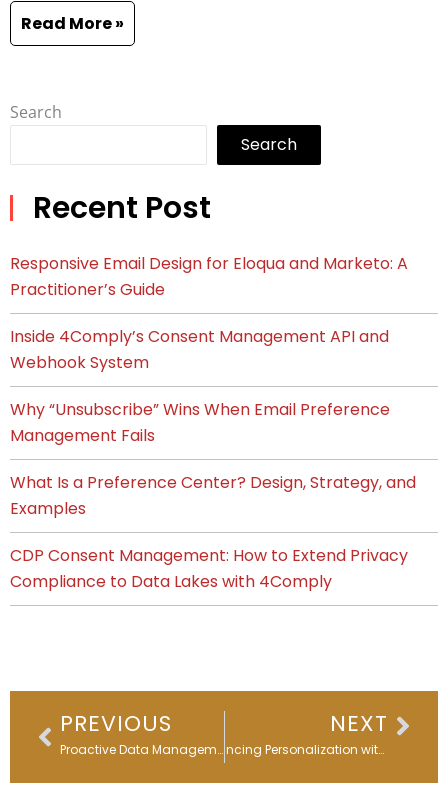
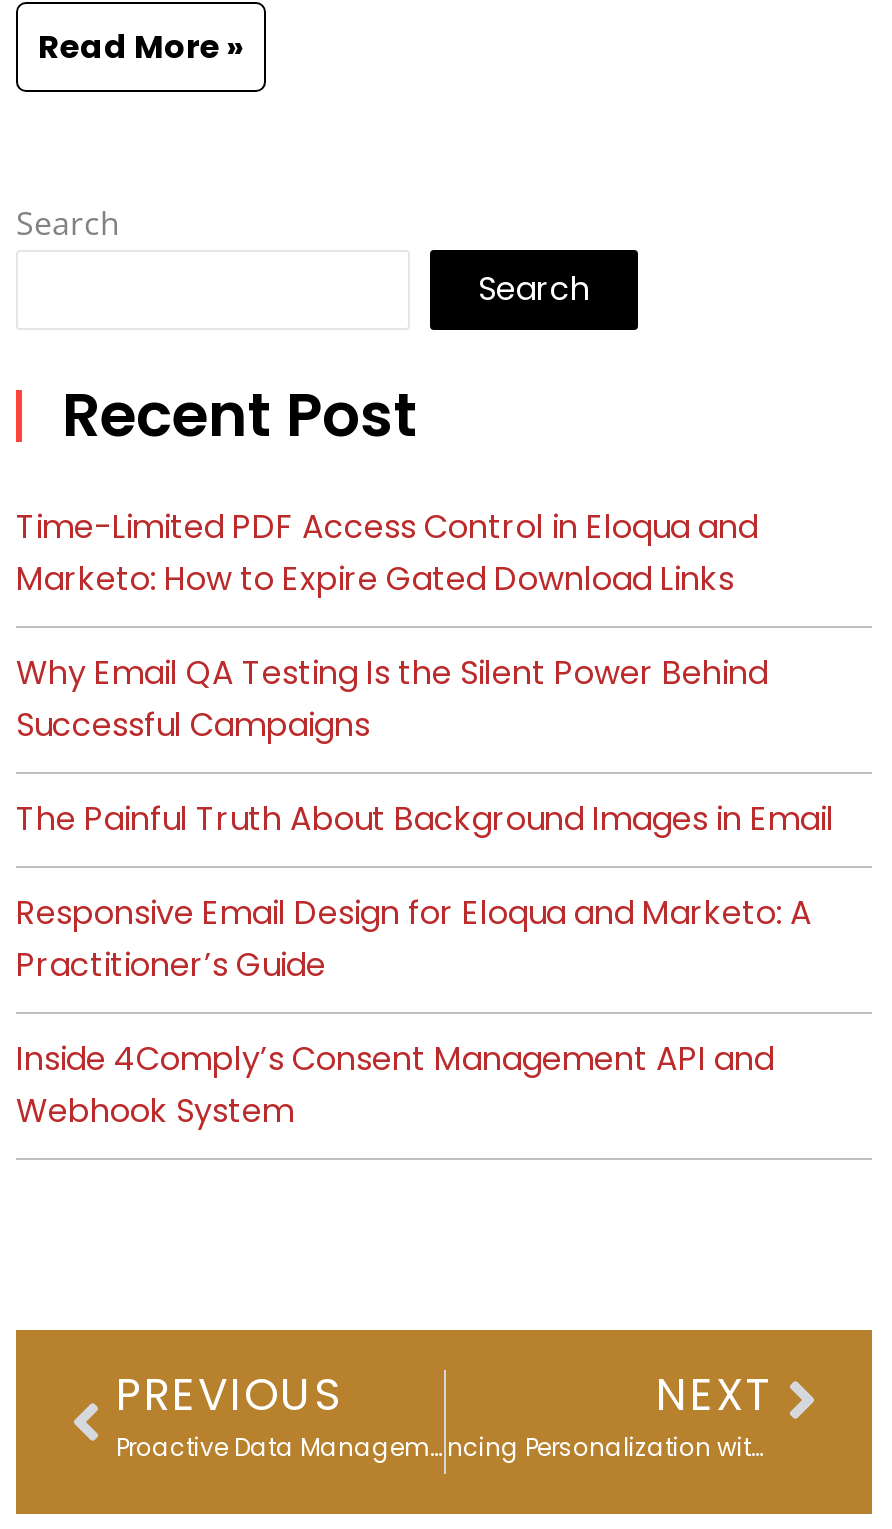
+ Time-Limited PDF Access Control in Eloqua and
+ Marketo: How to Expire Gated Download Links
+ Why Email QA Testing Is the Silent Power Behind
+ Successful Campaigns
+ The Painful Truth About Background Images in Email

moved down: Responsive Email Design for Eloqua and Marketo: A | Practitioner’s Guide | Inside 4Comply’s Consent Management API and | Webhook System

- Why “Unsubscribe” Wins When Email Preference
- Management Fails
- What Is a Preference Center? Design, Strategy, and
- Examples
- CDP Consent Management: How to Extend Privacy
- Compliance to Data Lakes with 4Comply
